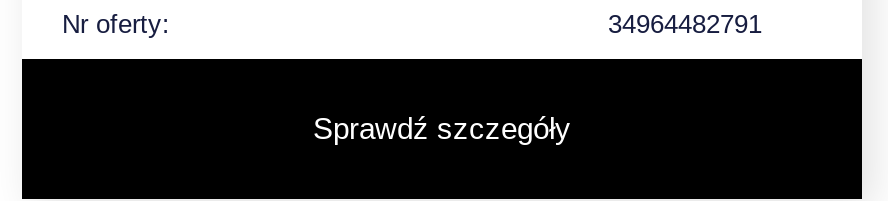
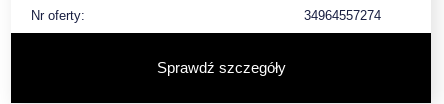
- 34964482791
+ 34964557274
